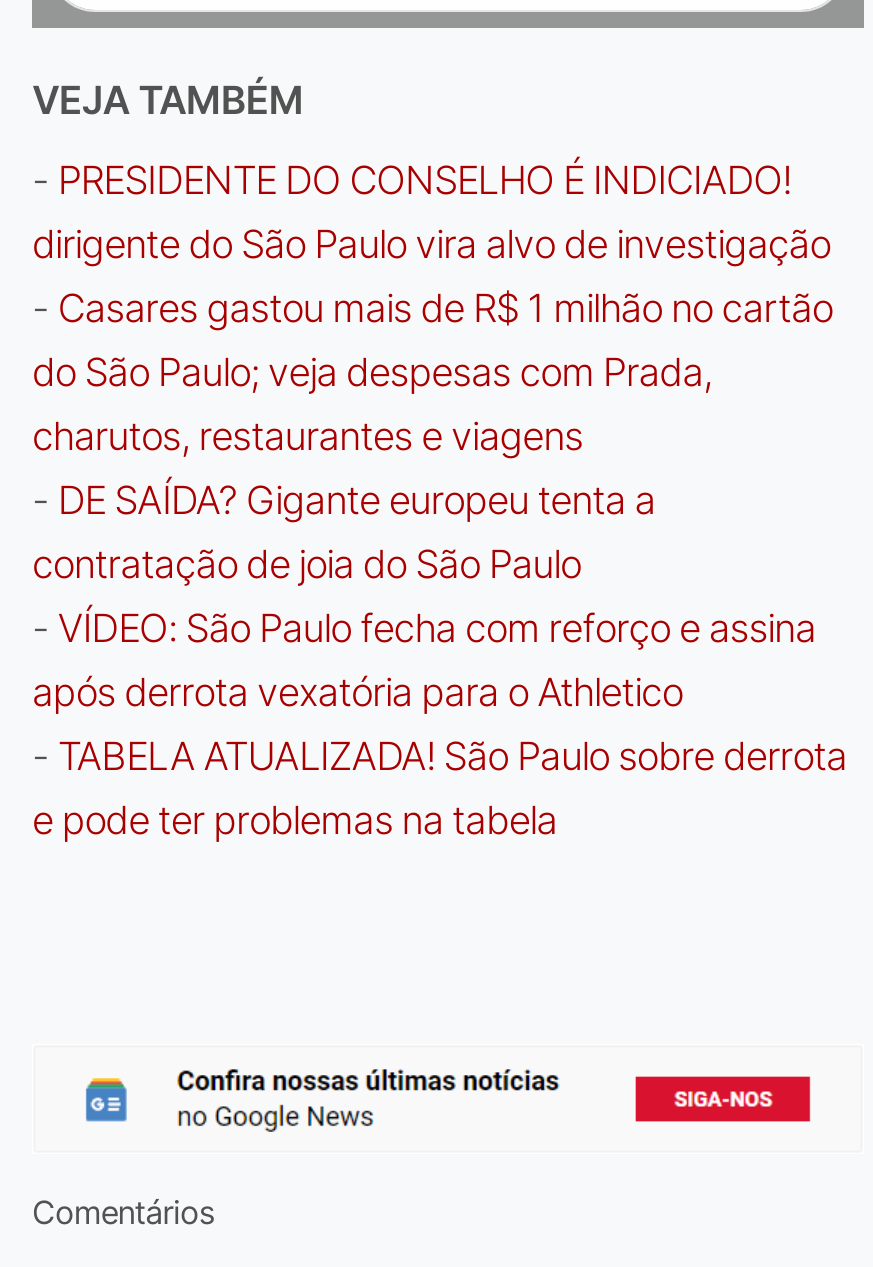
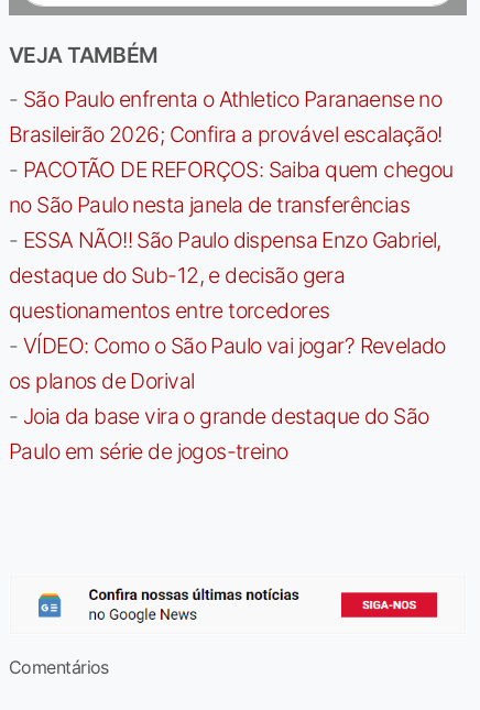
- - PRESIDENTE DO CONSELHO É INDICIADO!
- dirigente do São Paulo vira alvo de investigação
- - Casares gastou mais de R$ 1 milhão no cartão
- do São Paulo; veja despesas com Prada,
- charutos, restaurantes e viagens
- - DE SAÍDA? Gigante europeu tenta a
- contratação de joia do São Paulo
- - VÍDEO: São Paulo fecha com reforço e assina
- após derrota vexatória para o Athletico
- - TABELA ATUALIZADA! São Paulo sobre derrota
- e pode ter problemas na tabela
+ - São Paulo enfrenta o Athletico Paranaense no
+ Brasileirão 2026; Confira a provável escalação!
+ - PACOTÃO DE REFORÇOS: Saiba quem chegou
+ no São Paulo nesta janela de transferências
+ - ESSA NÃO!! São Paulo dispensa Enzo Gabriel,
+ destaque do Sub-12, e decisão gera
+ questionamentos entre torcedores
+ - VÍDEO: Como o São Paulo vai jogar? Revelado
+ os planos de Dorival
+ - Joia da base vira o grande destaque do São
+ Paulo em série de jogos-treino
